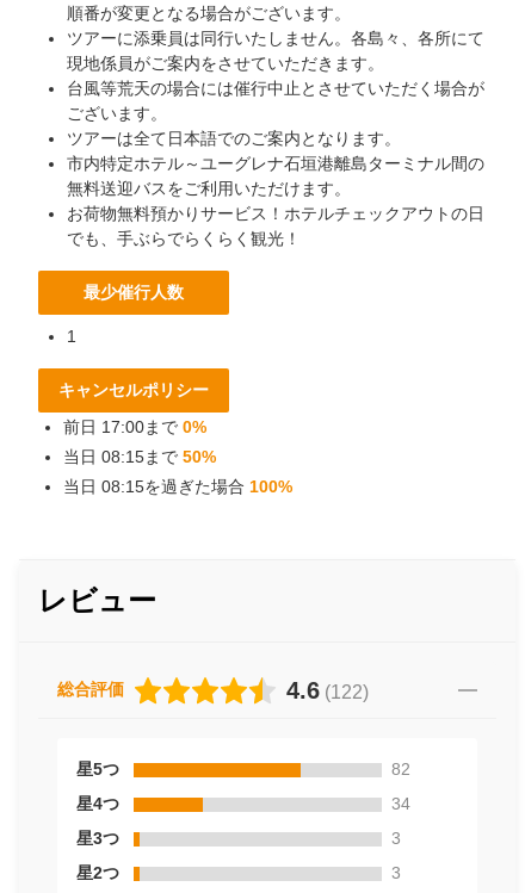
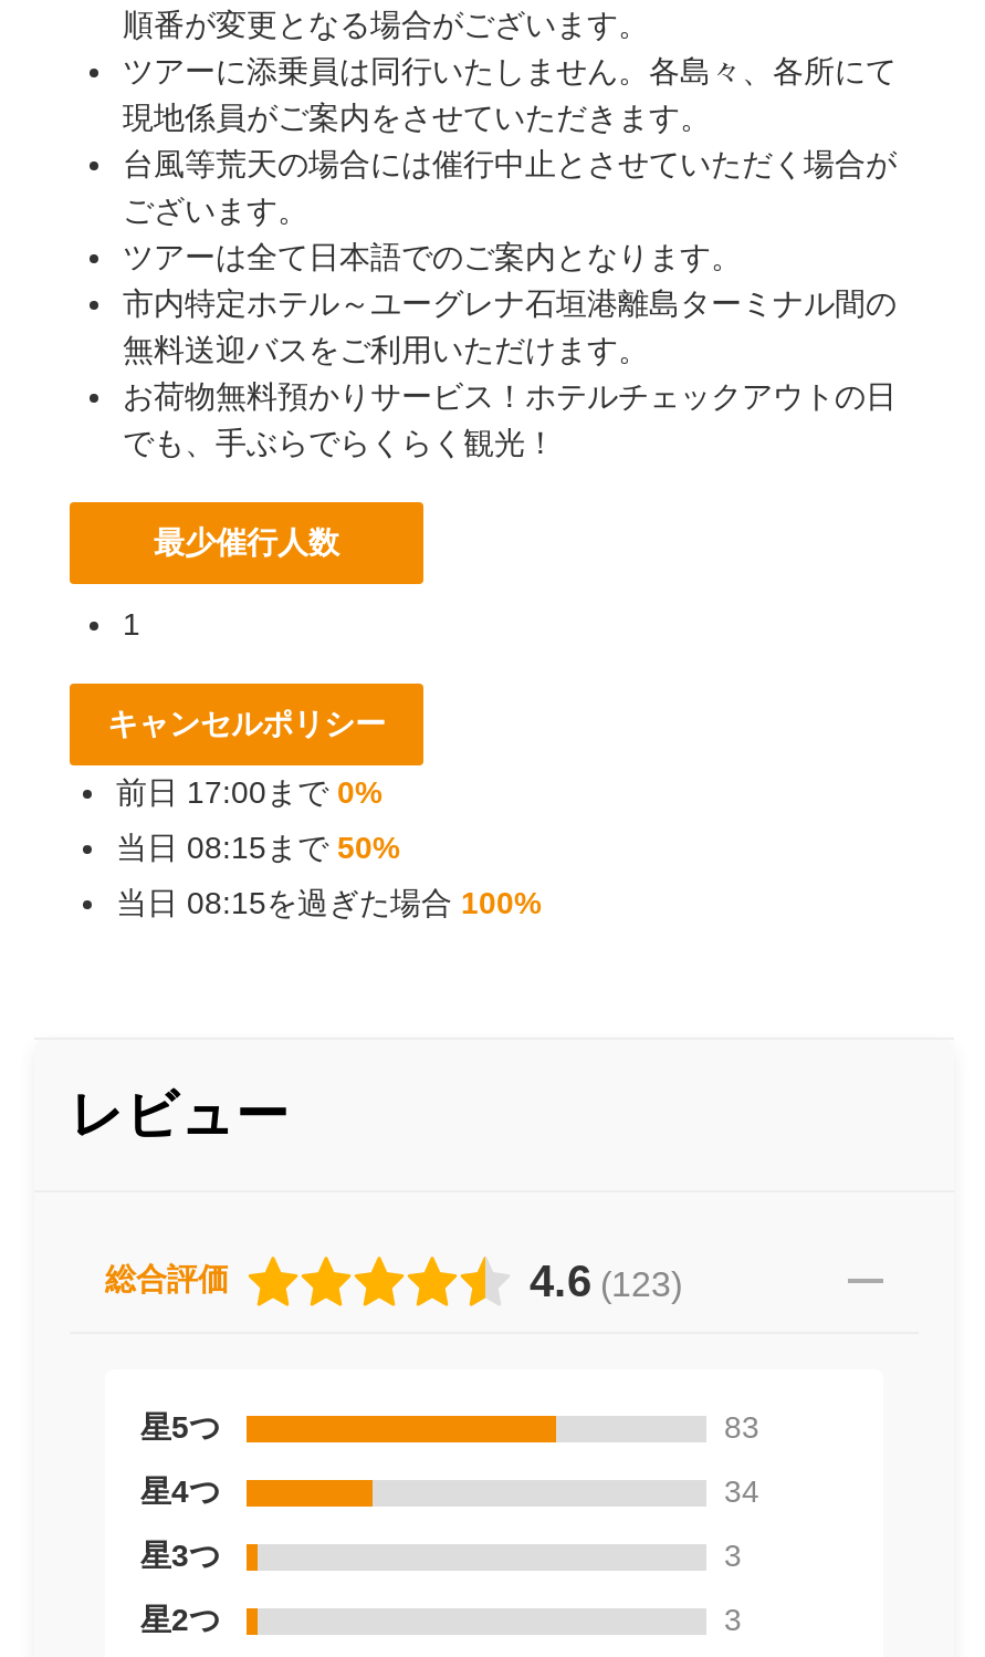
- 4.6 (122)
+ 4.6 (123)

- 82
+ 83
